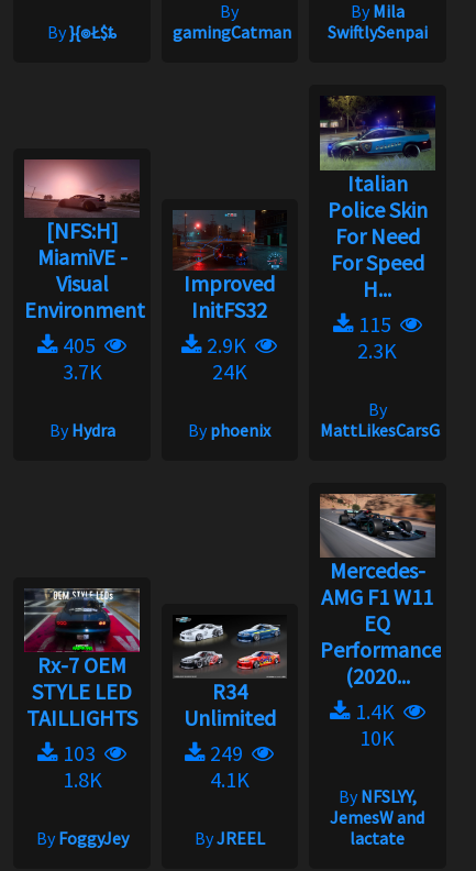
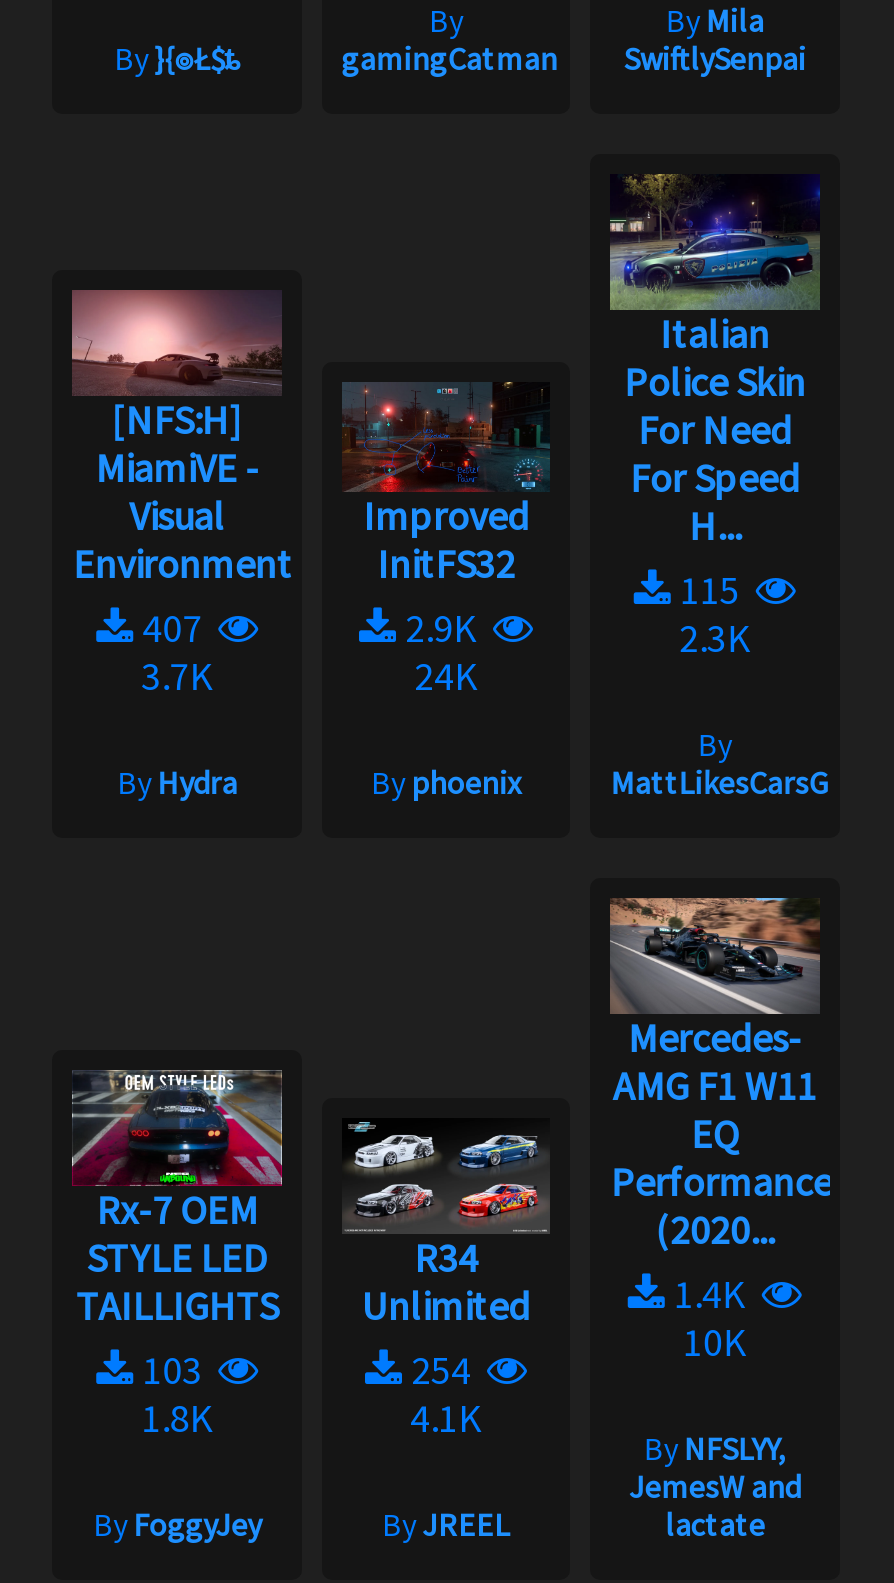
- 405
+ 407

- 249
+ 254
